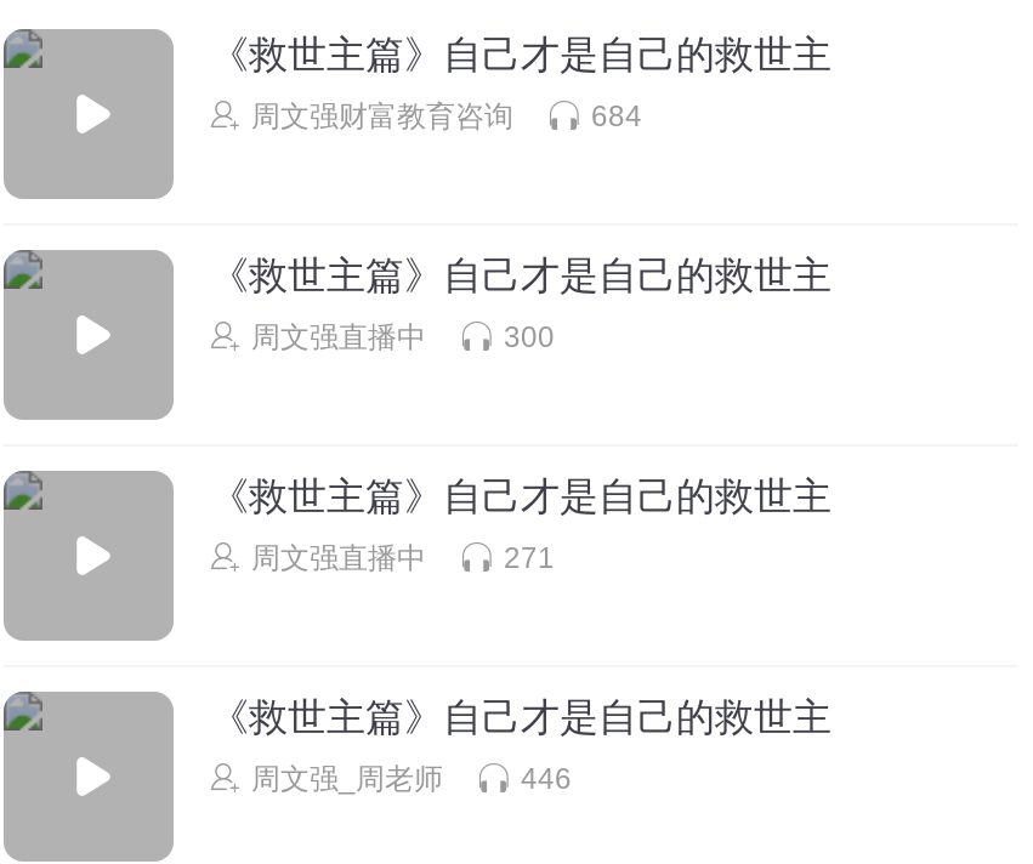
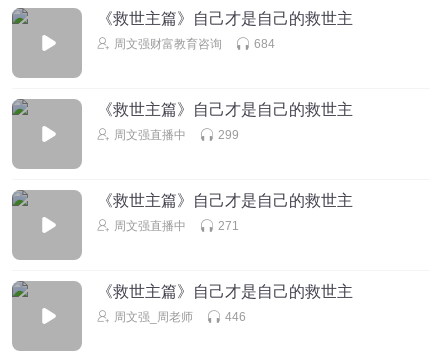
- 300
+ 299
